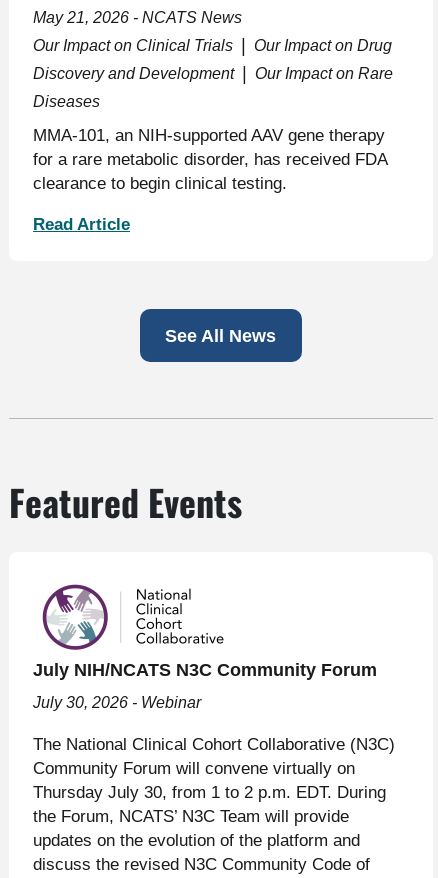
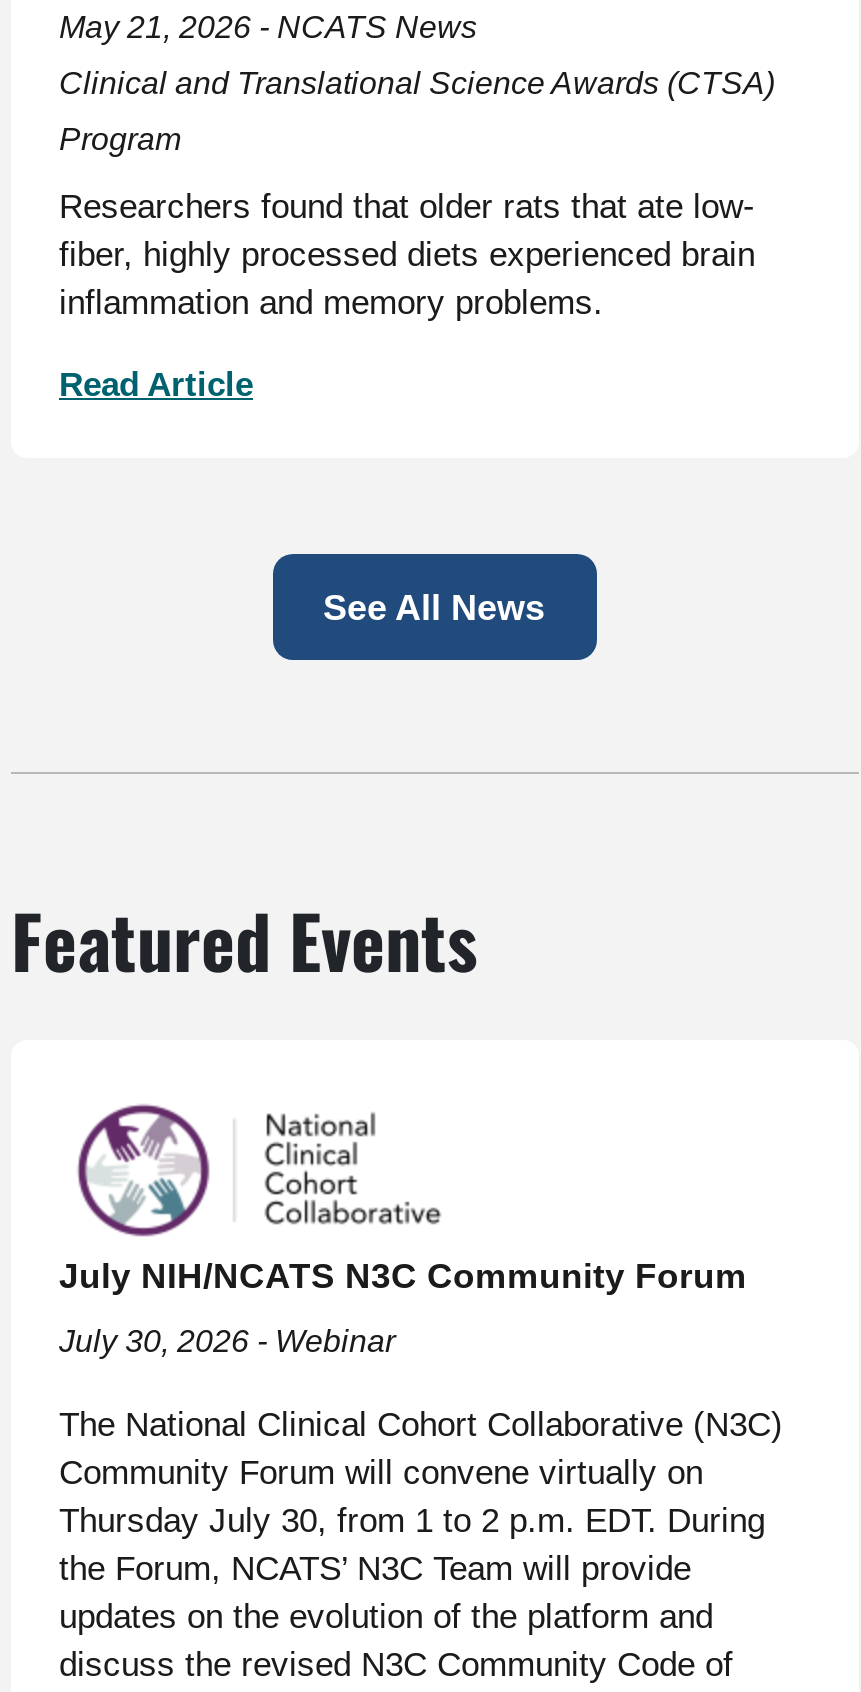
- Our Impact on Clinical Trials
- Our Impact on Drug
- Discovery and Development
- Our Impact on Rare
- Diseases
- MMA-101, an NIH-supported AAV gene therapy
- for a rare metabolic disorder, has received FDA
- clearance to begin clinical testing.
+ Clinical and Translational Science Awards (CTSA)
+ Program
+ Researchers found that older rats that ate low-
+ fiber, highly processed diets experienced brain
+ inflammation and memory problems.
